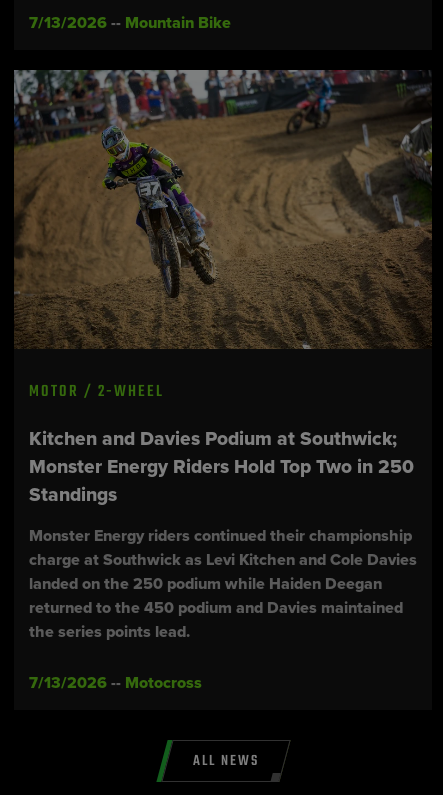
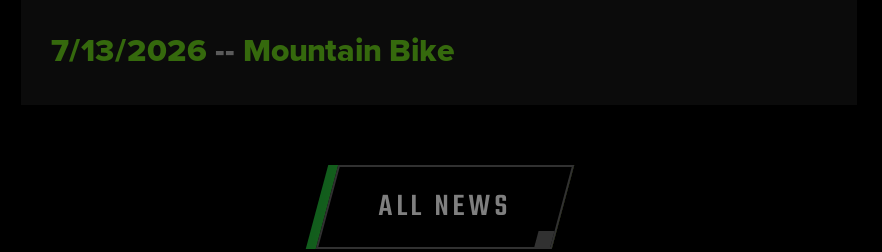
- [image]
- MOTOR / 2-WHEEL
- Kitchen and Davies Podium at Southwick;
- Monster Energy Riders Hold Top Two in 250
- Standings
- Monster Energy riders continued their championship
- charge at Southwick as Levi Kitchen and Cole Davies
- landed on the 250 podium while Haiden Deegan
- returned to the 450 podium and Davies maintained
- the series points lead.
- 7/13/2026 -- Motocross
